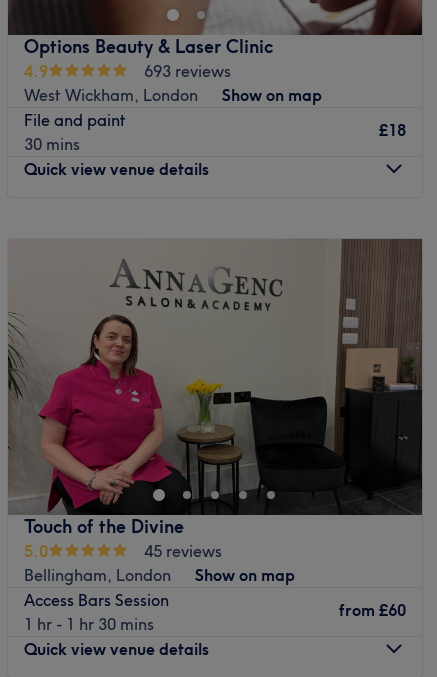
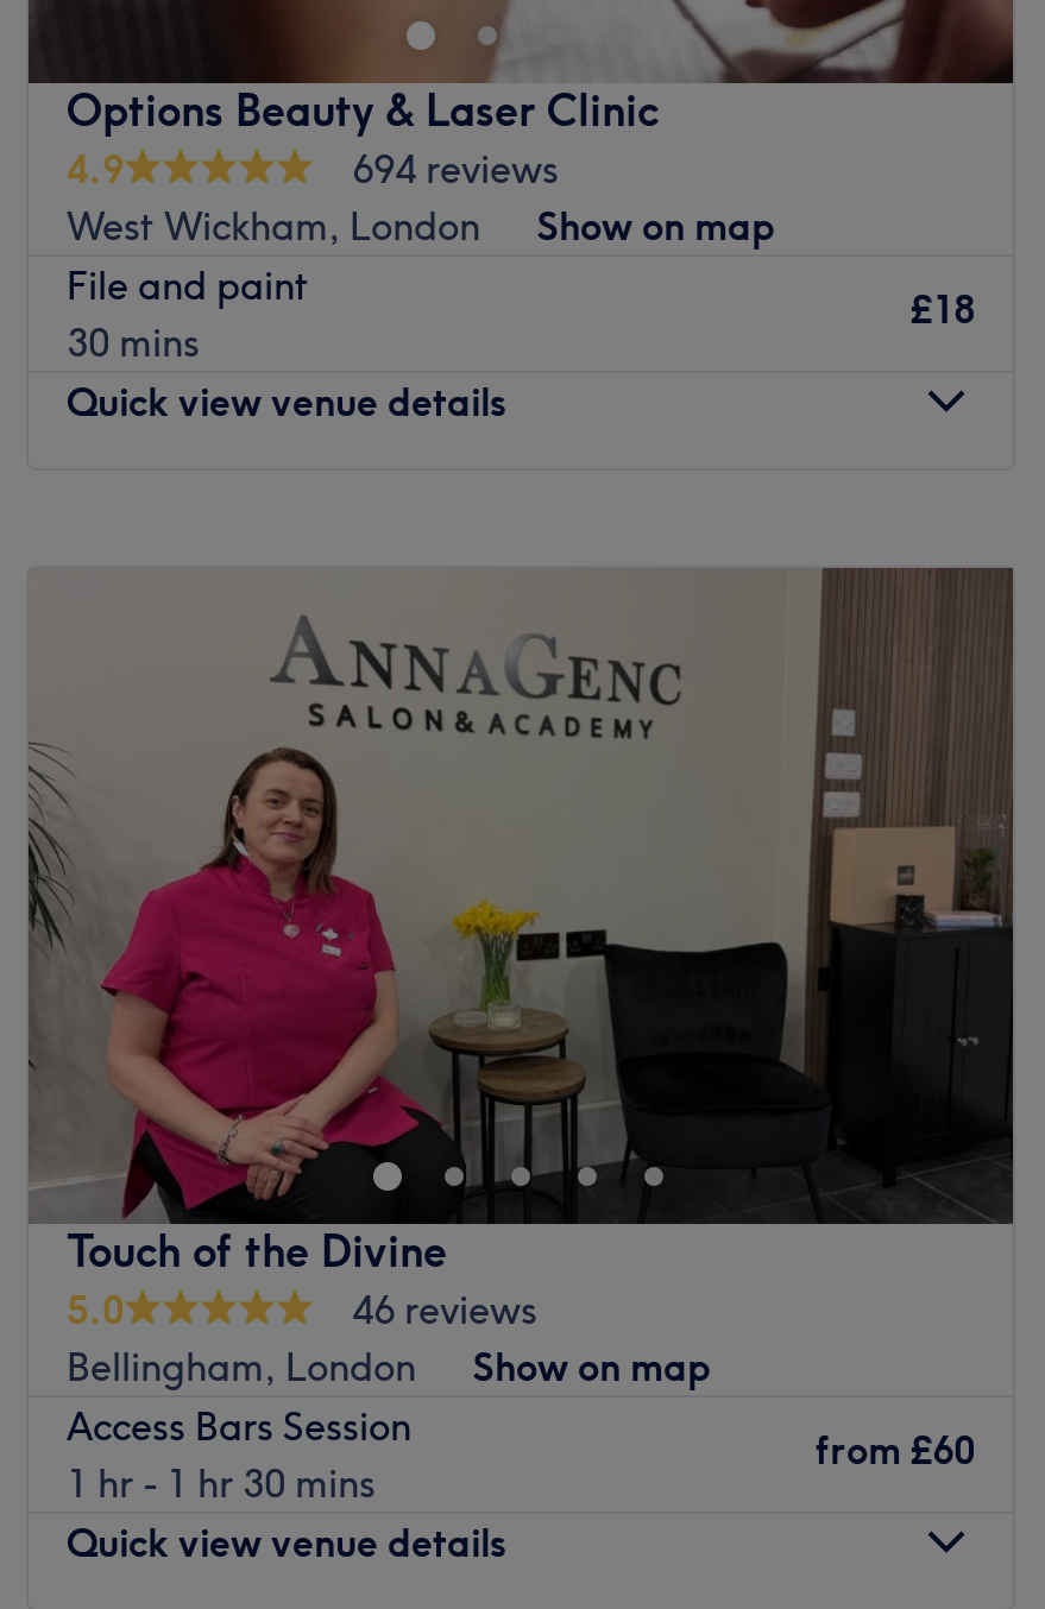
- 693 reviews
+ 694 reviews

- 45 reviews
+ 46 reviews
